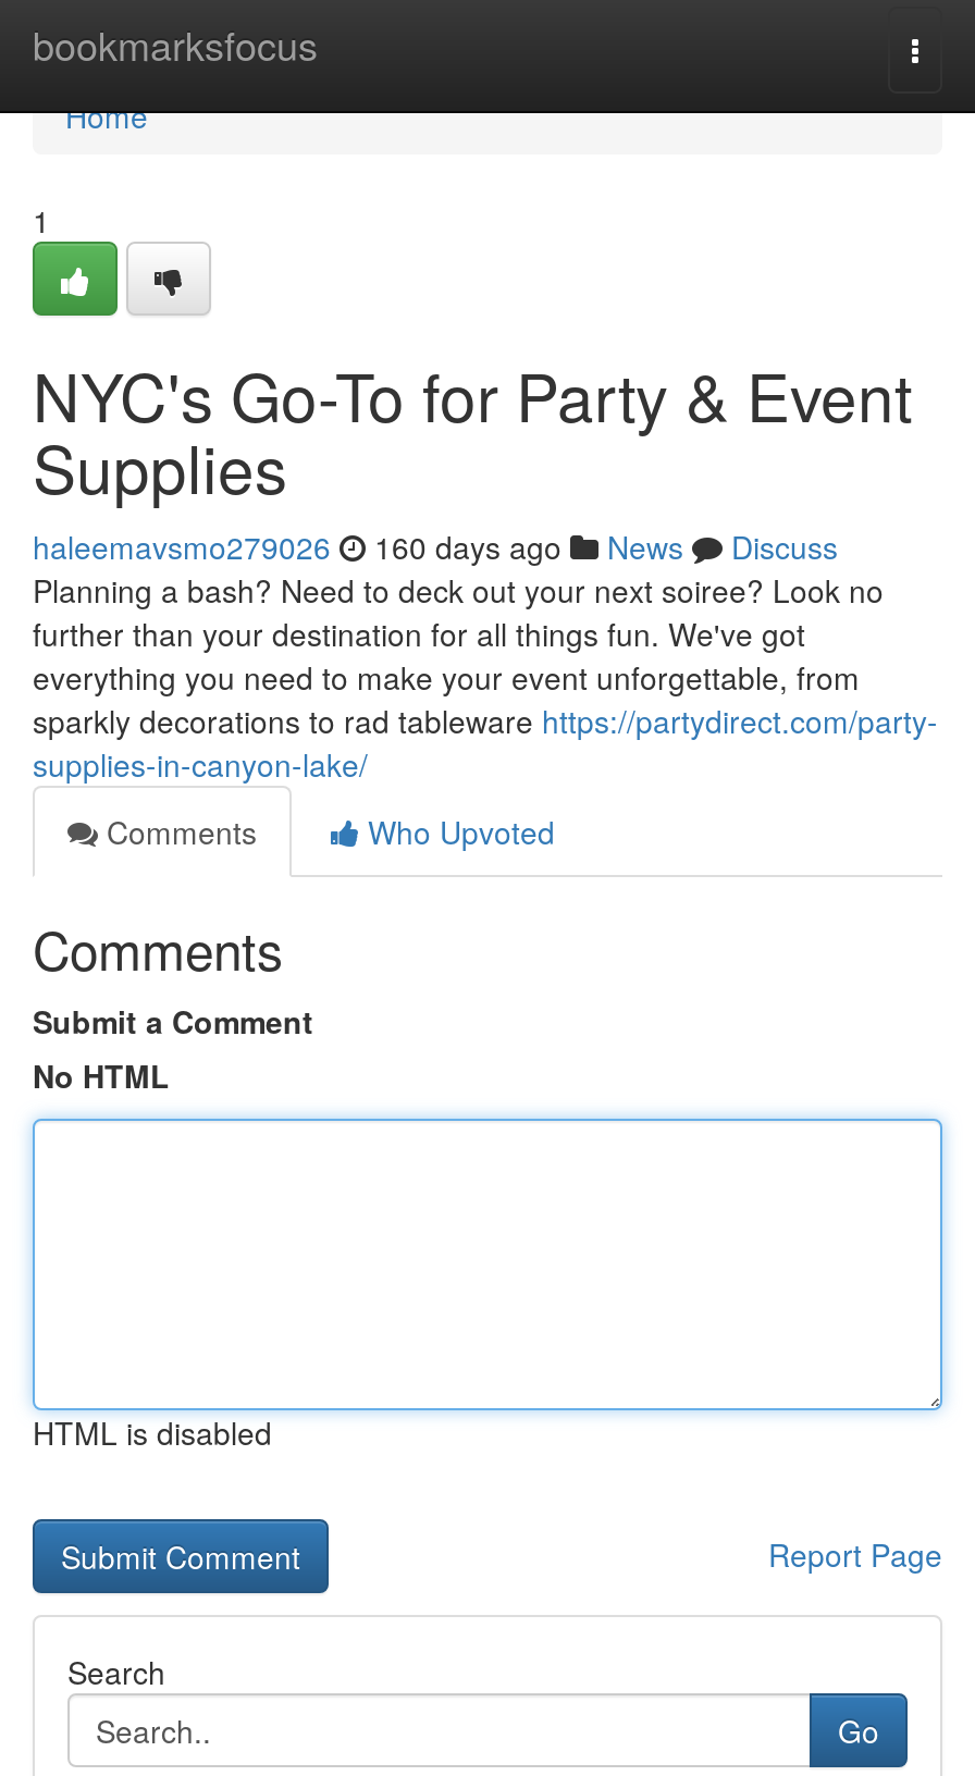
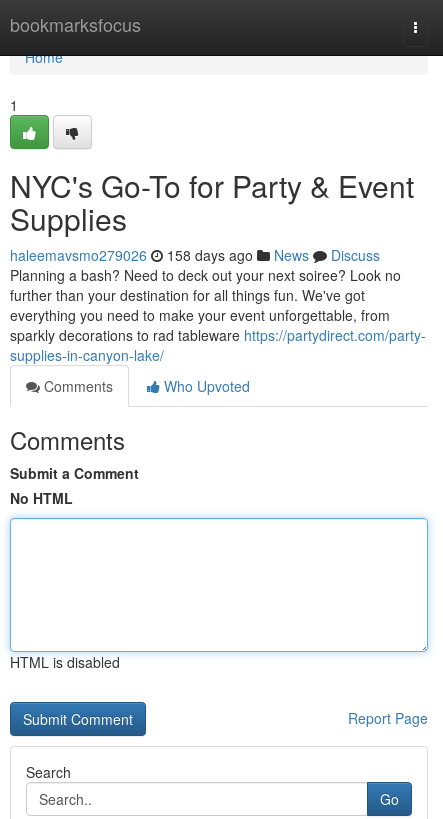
- haleemavsmo279026 160 days ago News Discuss
+ haleemavsmo279026 158 days ago News Discuss
